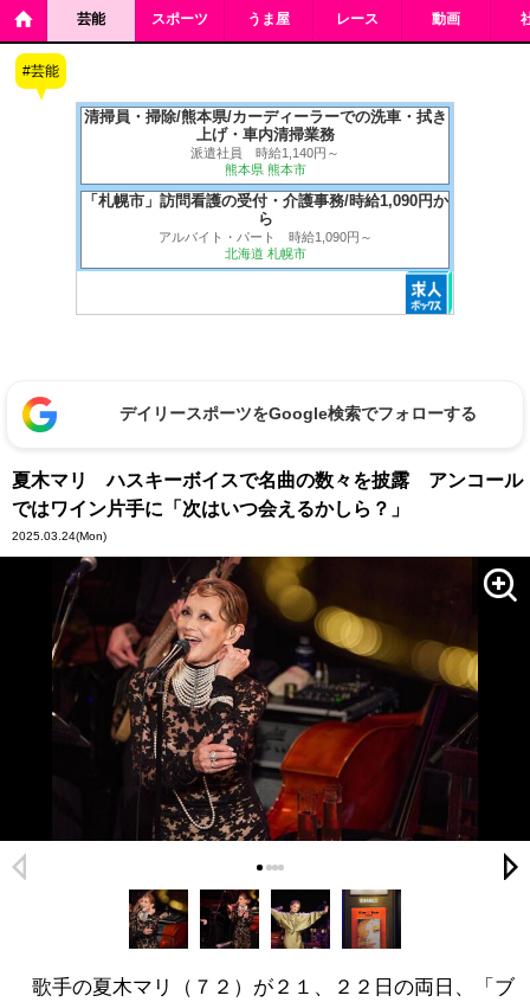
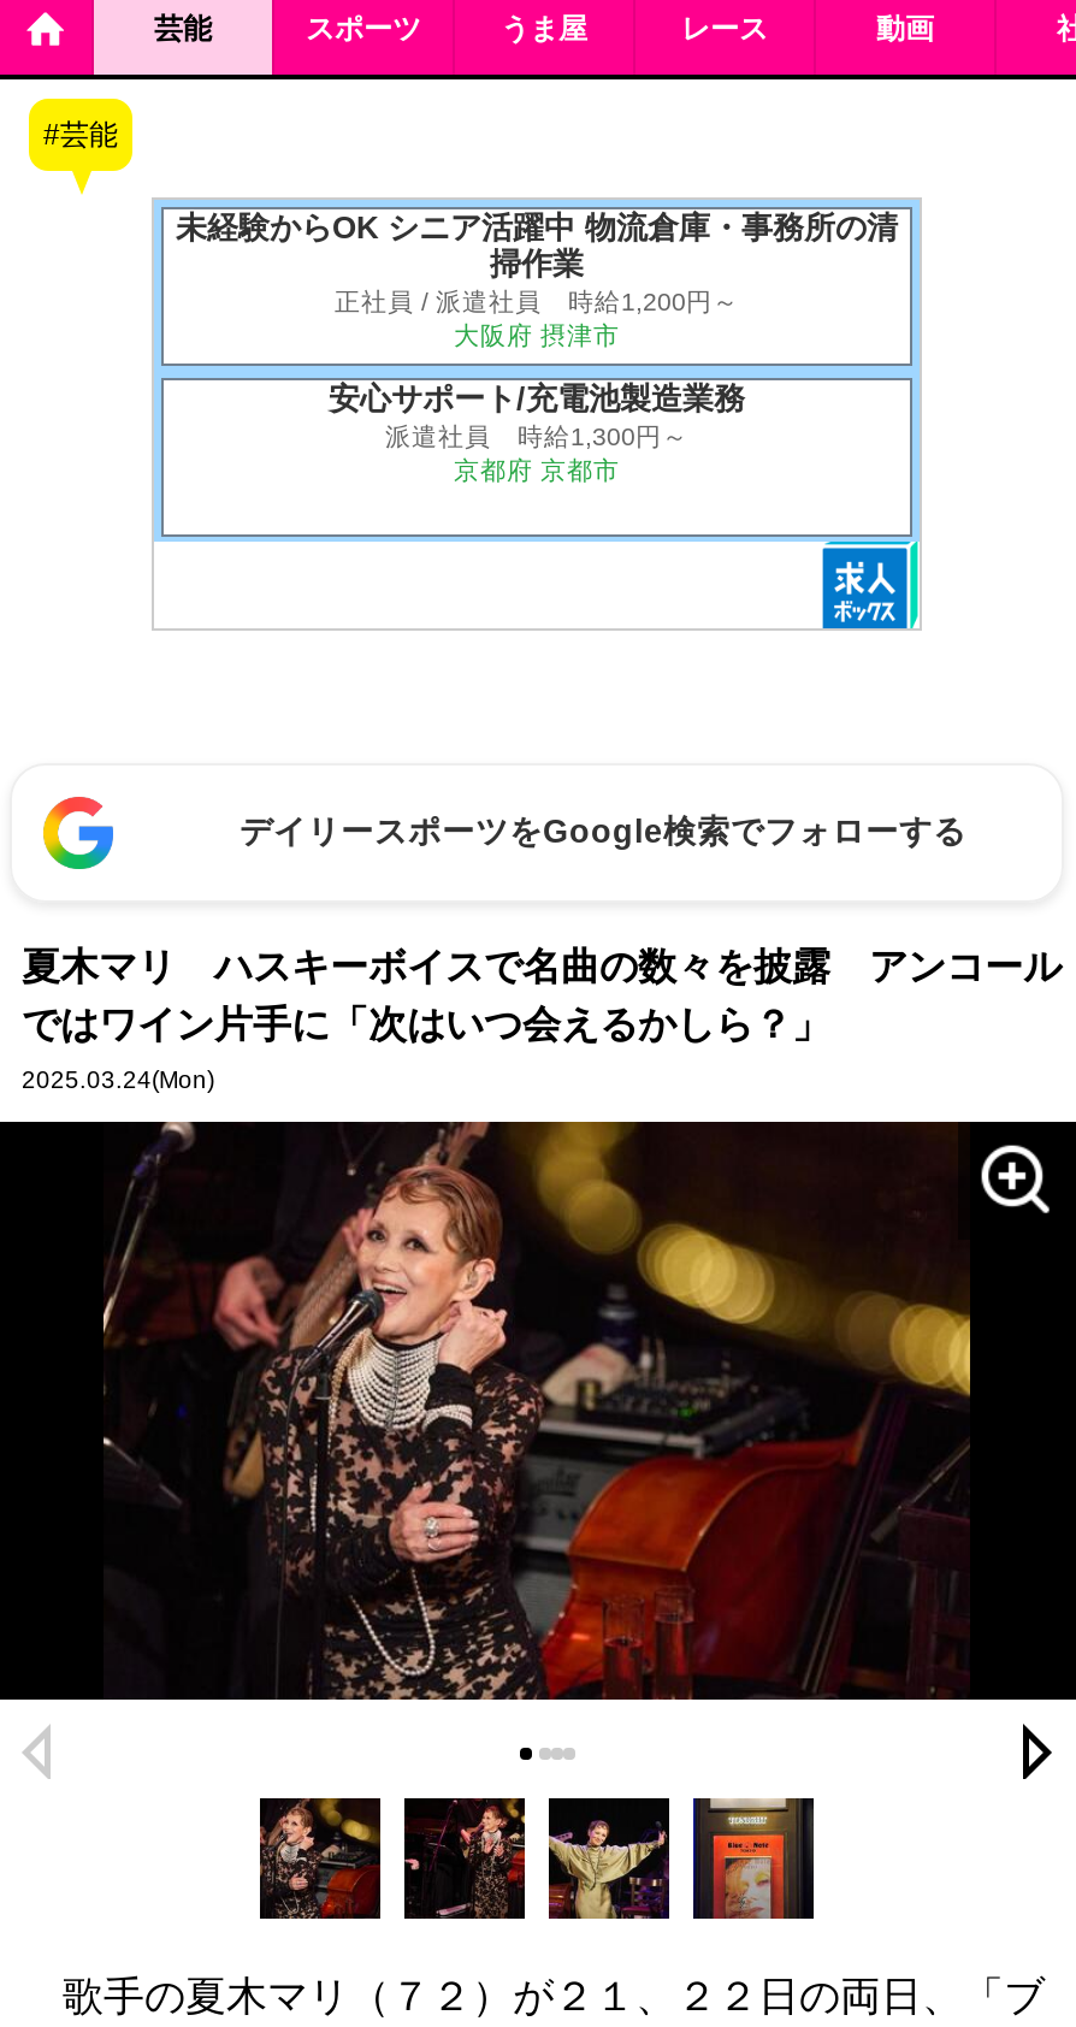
- 清掃員・掃除/熊本県/カーディーラーでの洗車・拭き
- 上げ・車内清掃業務
- 派遣社員 時給1,140円～
- 熊本県 熊本市
+ 未経験からOK シニア活躍中 物流倉庫・事務所の清
+ 掃作業
+ 正社員 / 派遣社員 時給1,200円～
+ 大阪府 摂津市

- 「札幌市」訪問看護の受付・介護事務/時給1,090円か
- ら
- アルバイト・パート 時給1,090円～
- 北海道 札幌市
+ 安心サポート/充電池製造業務
+ 派遣社員 時給1,300円～
+ 京都府 京都市
